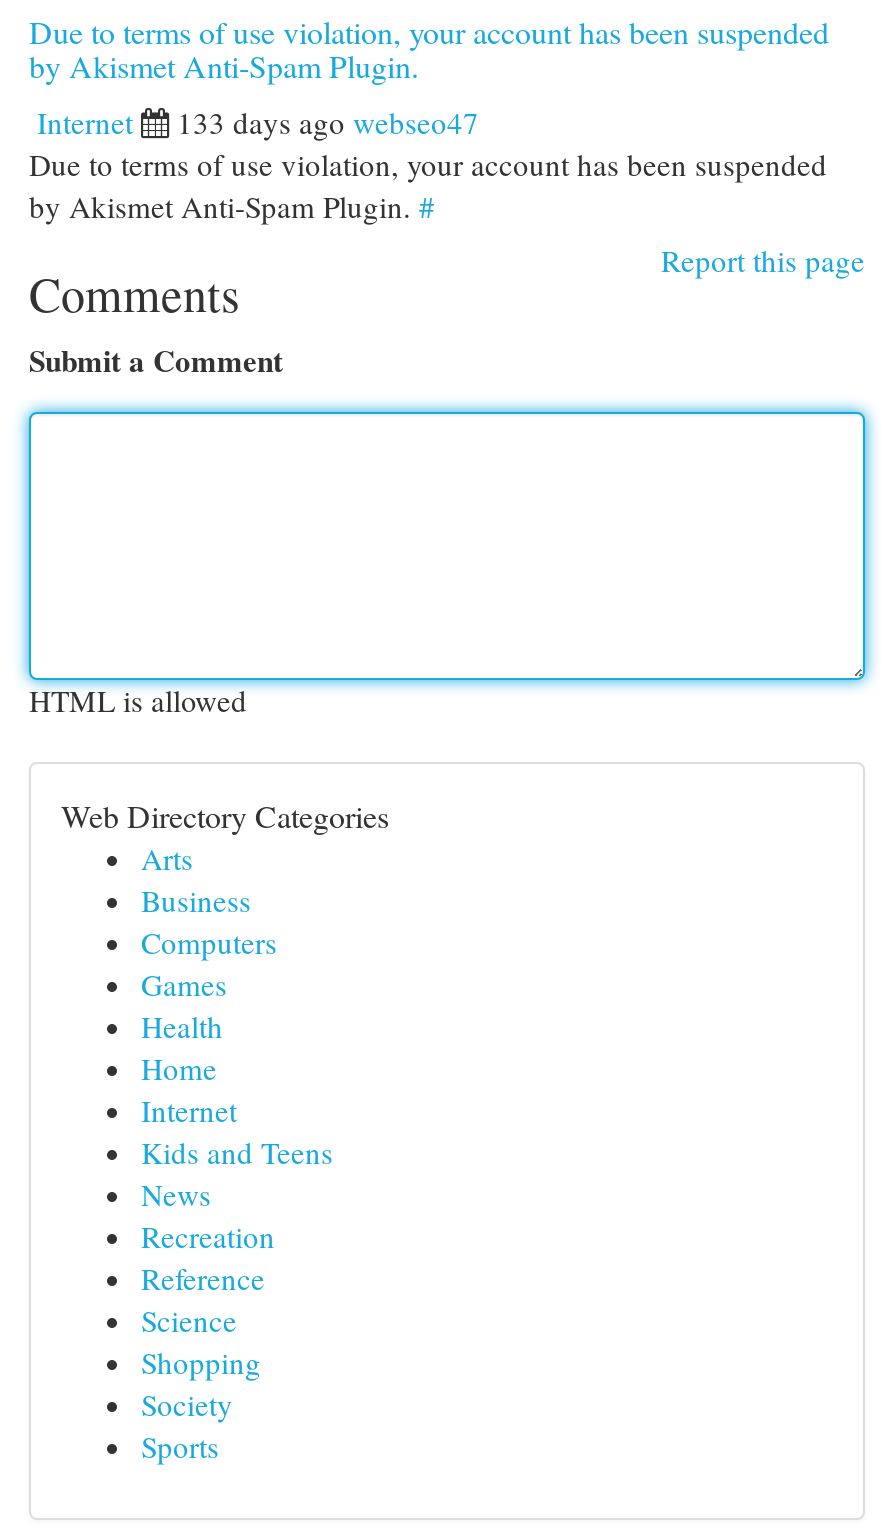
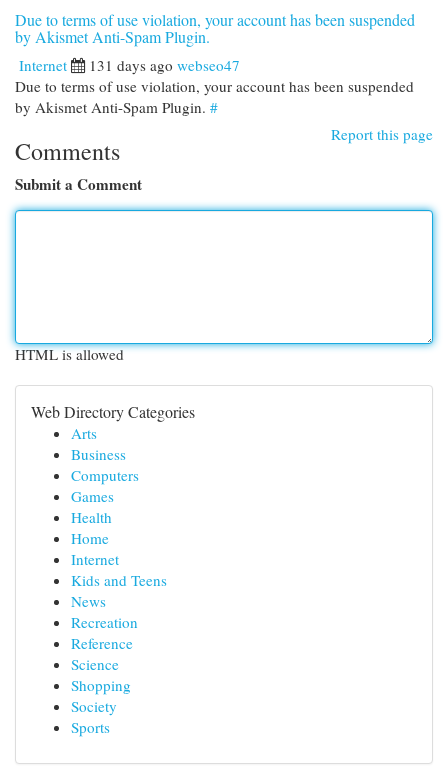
- 133 days ago webseo47
+ 131 days ago webseo47
